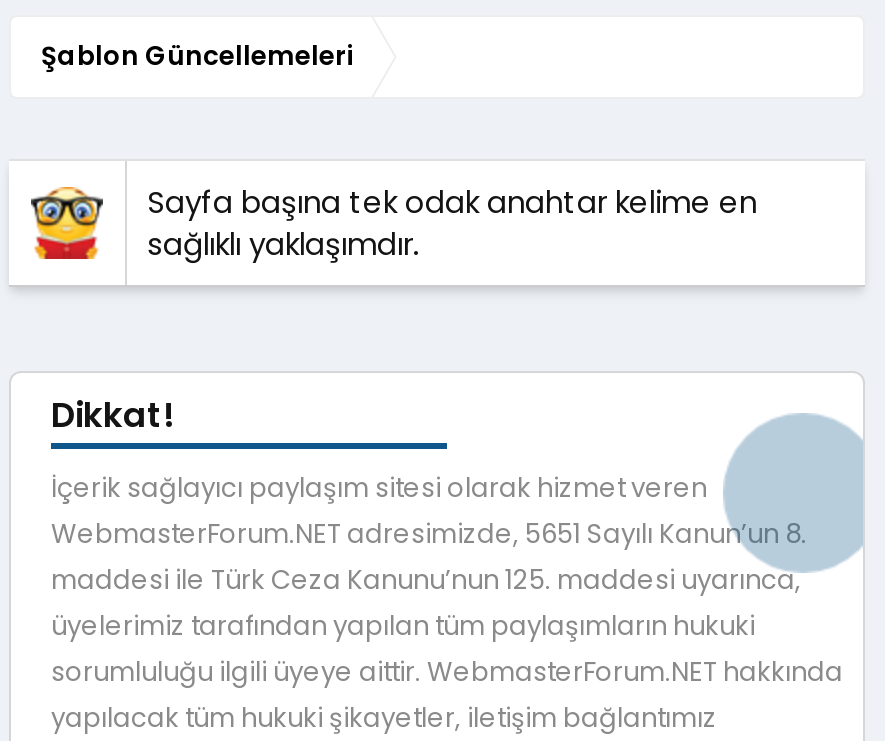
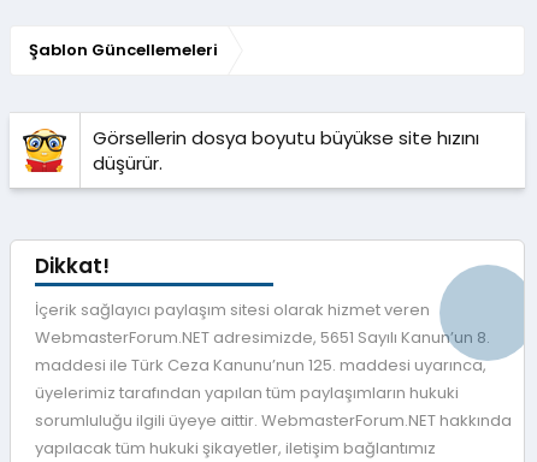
- Sayfa başına tek odak anahtar kelime en
- sağlıklı yaklaşımdır.
+ Görsellerin dosya boyutu büyükse site hızını
+ düşürür.
